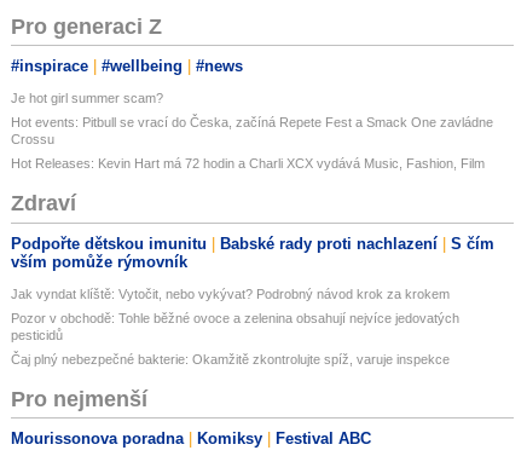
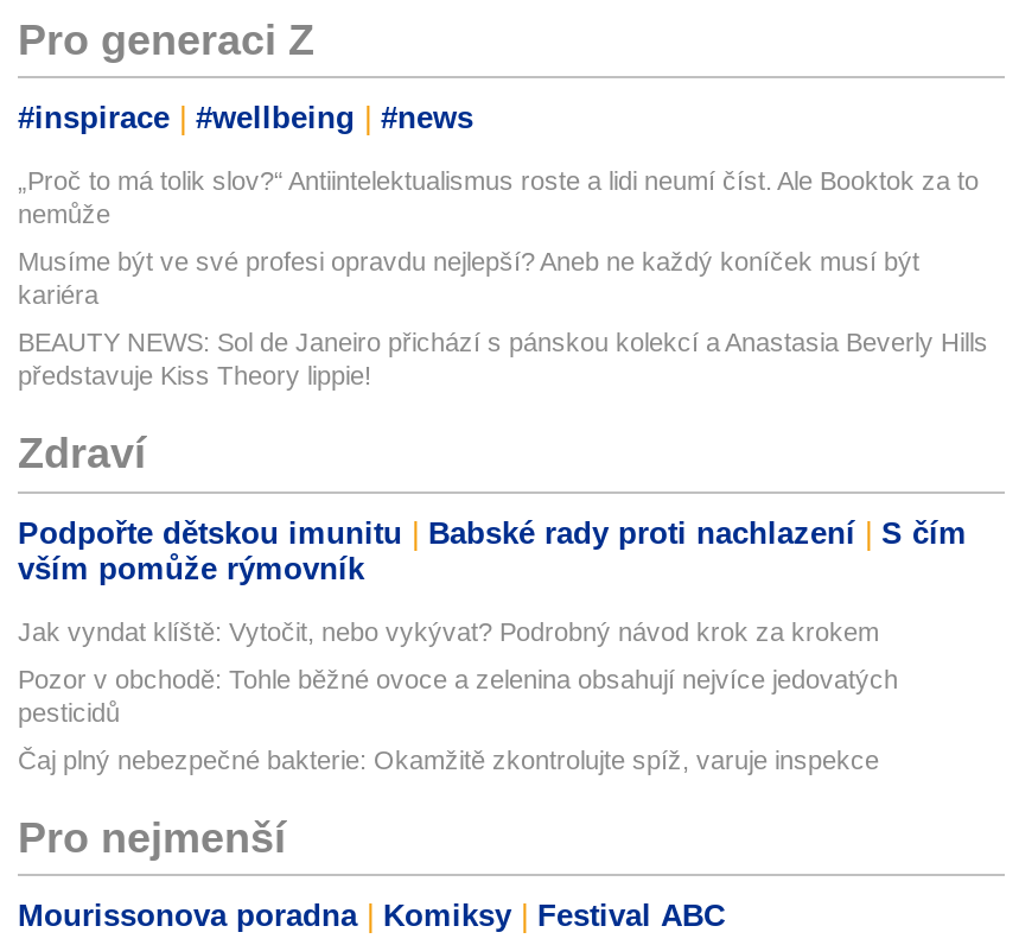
- Je hot girl summer scam?
+ „Proč to má tolik slov?“ Antiintelektualismus roste a lidi neumí číst. Ale Booktok za to
+ nemůže

- Hot events: Pitbull se vrací do Česka, začíná Repete Fest a Smack One zavládne
- Crossu
+ Musíme být ve své profesi opravdu nejlepší? Aneb ne každý koníček musí být
+ kariéra

- Hot Releases: Kevin Hart má 72 hodin a Charli XCX vydává Music, Fashion, Film
+ BEAUTY NEWS: Sol de Janeiro přichází s pánskou kolekcí a Anastasia Beverly Hills
+ představuje Kiss Theory lippie!
